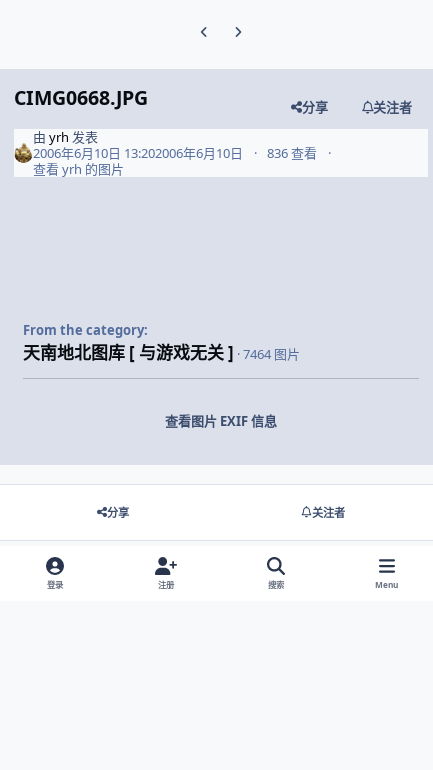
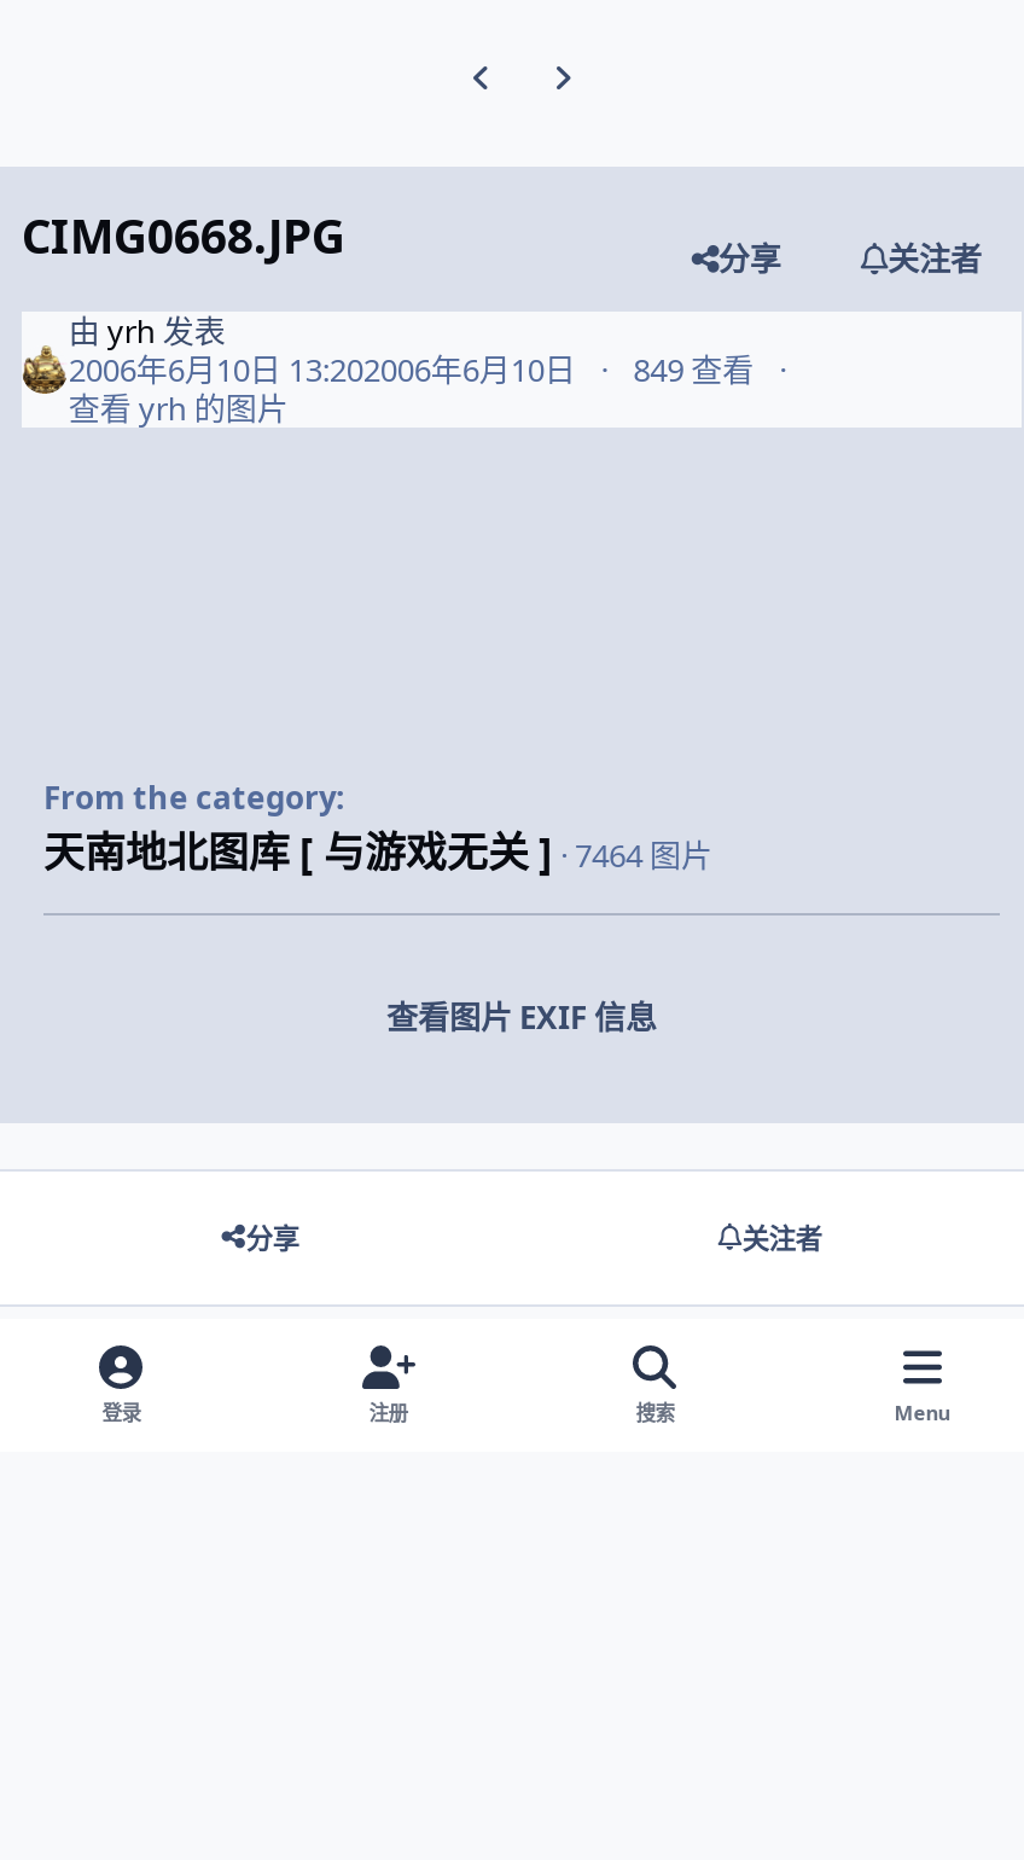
- 2006年6月10日 13:202006年6月10日 836 查看
+ 2006年6月10日 13:202006年6月10日 849 查看
